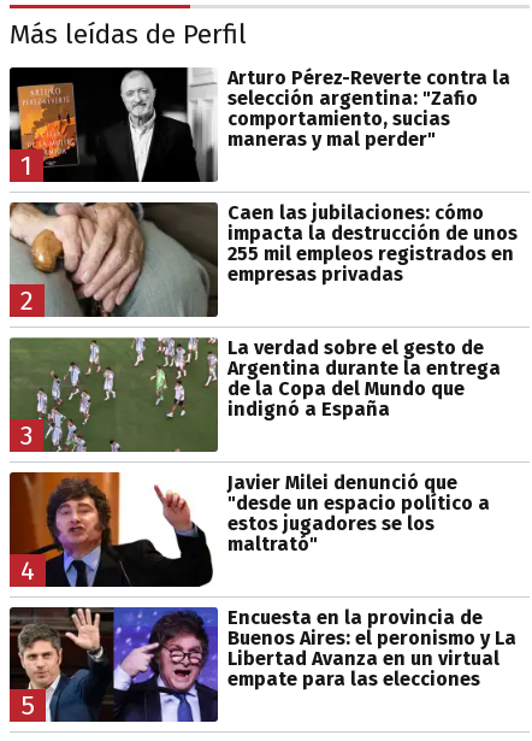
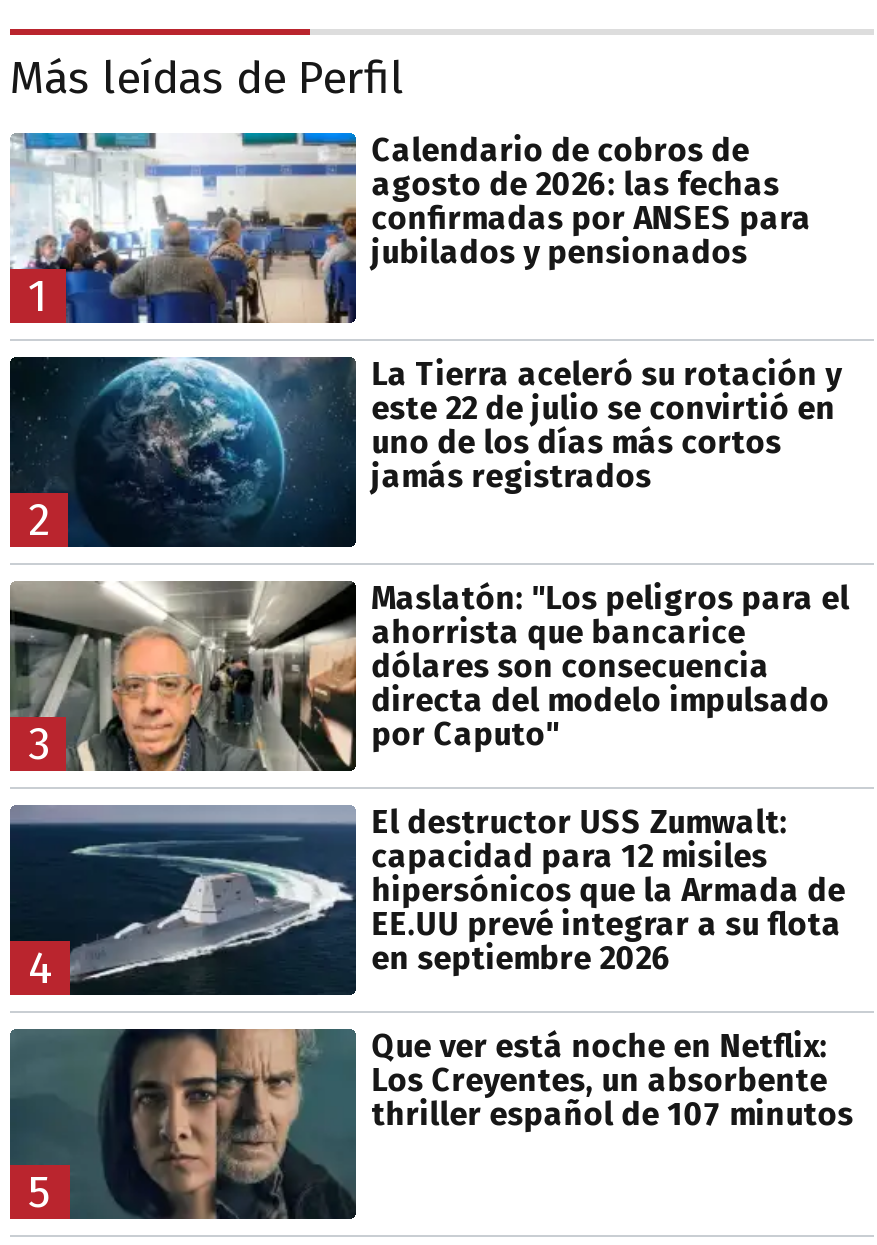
- [image]
- Arturo Pérez-Reverte contra la
- selección argentina: "Zafio
- comportamiento, sucias
- maneras y mal perder"
+ [image]
+ Calendario de cobros de
+ agosto de 2026: las fechas
+ confirmadas por ANSES para
+ jubilados y pensionados

- [image]
- Caen las jubilaciones: cómo
- impacta la destrucción de unos
- 255 mil empleos registrados en
- empresas privadas
+ [image]
+ La Tierra aceleró su rotación y
+ este 22 de julio se convirtió en
+ uno de los días más cortos
+ jamás registrados

- [image]
- La verdad sobre el gesto de
- Argentina durante la entrega
- de la Copa del Mundo que
- indignó a España
+ [image]
+ Maslatón: "Los peligros para el
+ ahorrista que bancarice
+ dólares son consecuencia
+ directa del modelo impulsado
+ por Caputo"

- [image]
- Javier Milei denunció que
- "desde un espacio político a
- estos jugadores se los
- maltrató"
+ [image]
+ El destructor USS Zumwalt:
+ capacidad para 12 misiles
+ hipersónicos que la Armada de
+ EE.UU prevé integrar a su flota
+ en septiembre 2026

- [image]
- Encuesta en la provincia de
- Buenos Aires: el peronismo y La
- Libertad Avanza en un virtual
- empate para las elecciones
+ [image]
+ Que ver está noche en Netflix:
+ Los Creyentes, un absorbente
+ thriller español de 107 minutos
